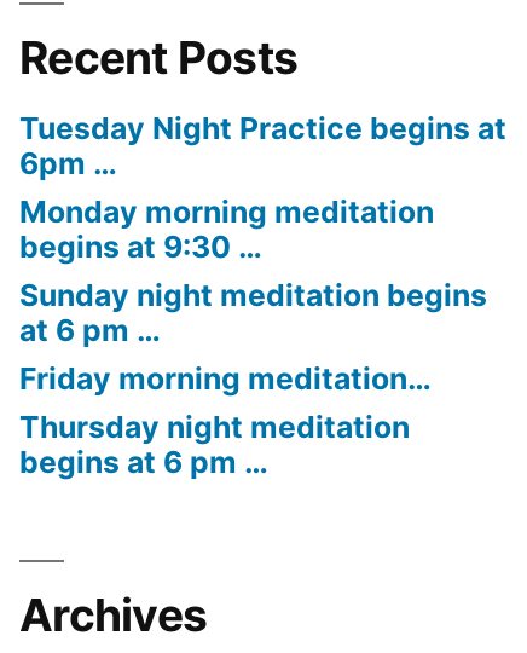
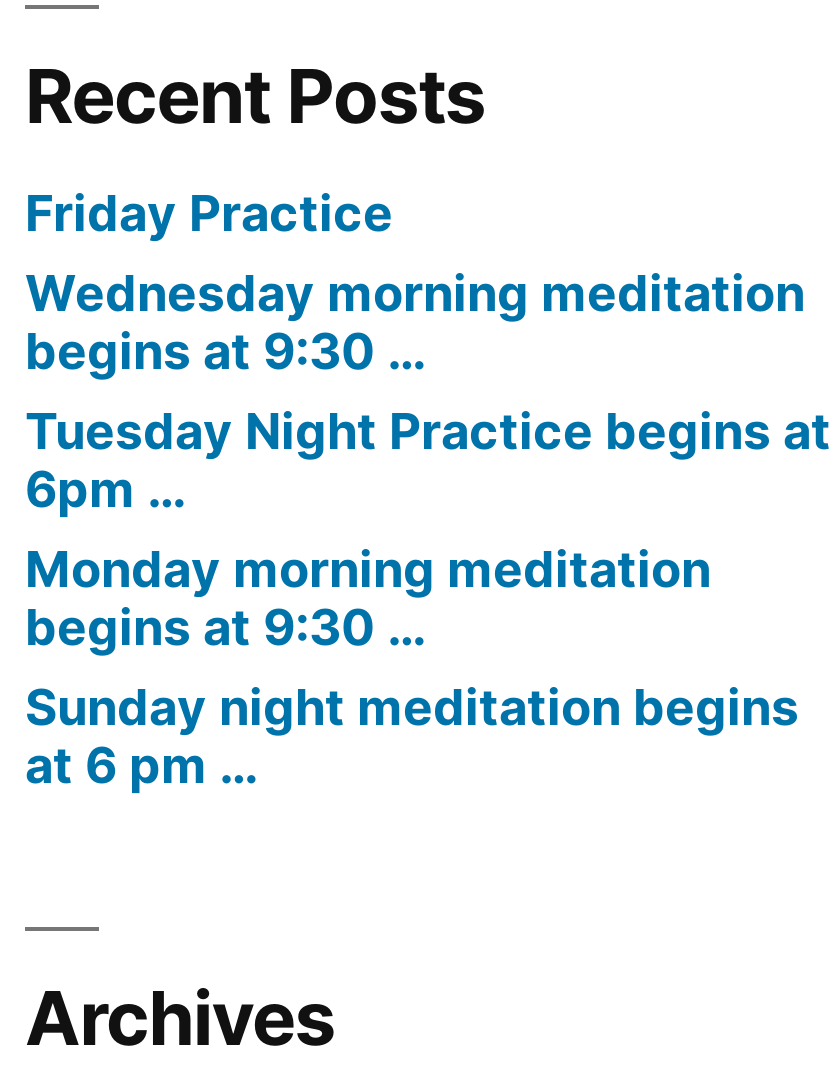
+ Friday Practice
+ Wednesday morning meditation
+ begins at 9:30 …

moved down: Tuesday Night Practice begins at | 6pm … | Monday morning meditation | begins at 9:30 … | Sunday night meditation begins | at 6 pm …

- Friday morning meditation…
- Thursday night meditation
- begins at 6 pm …
